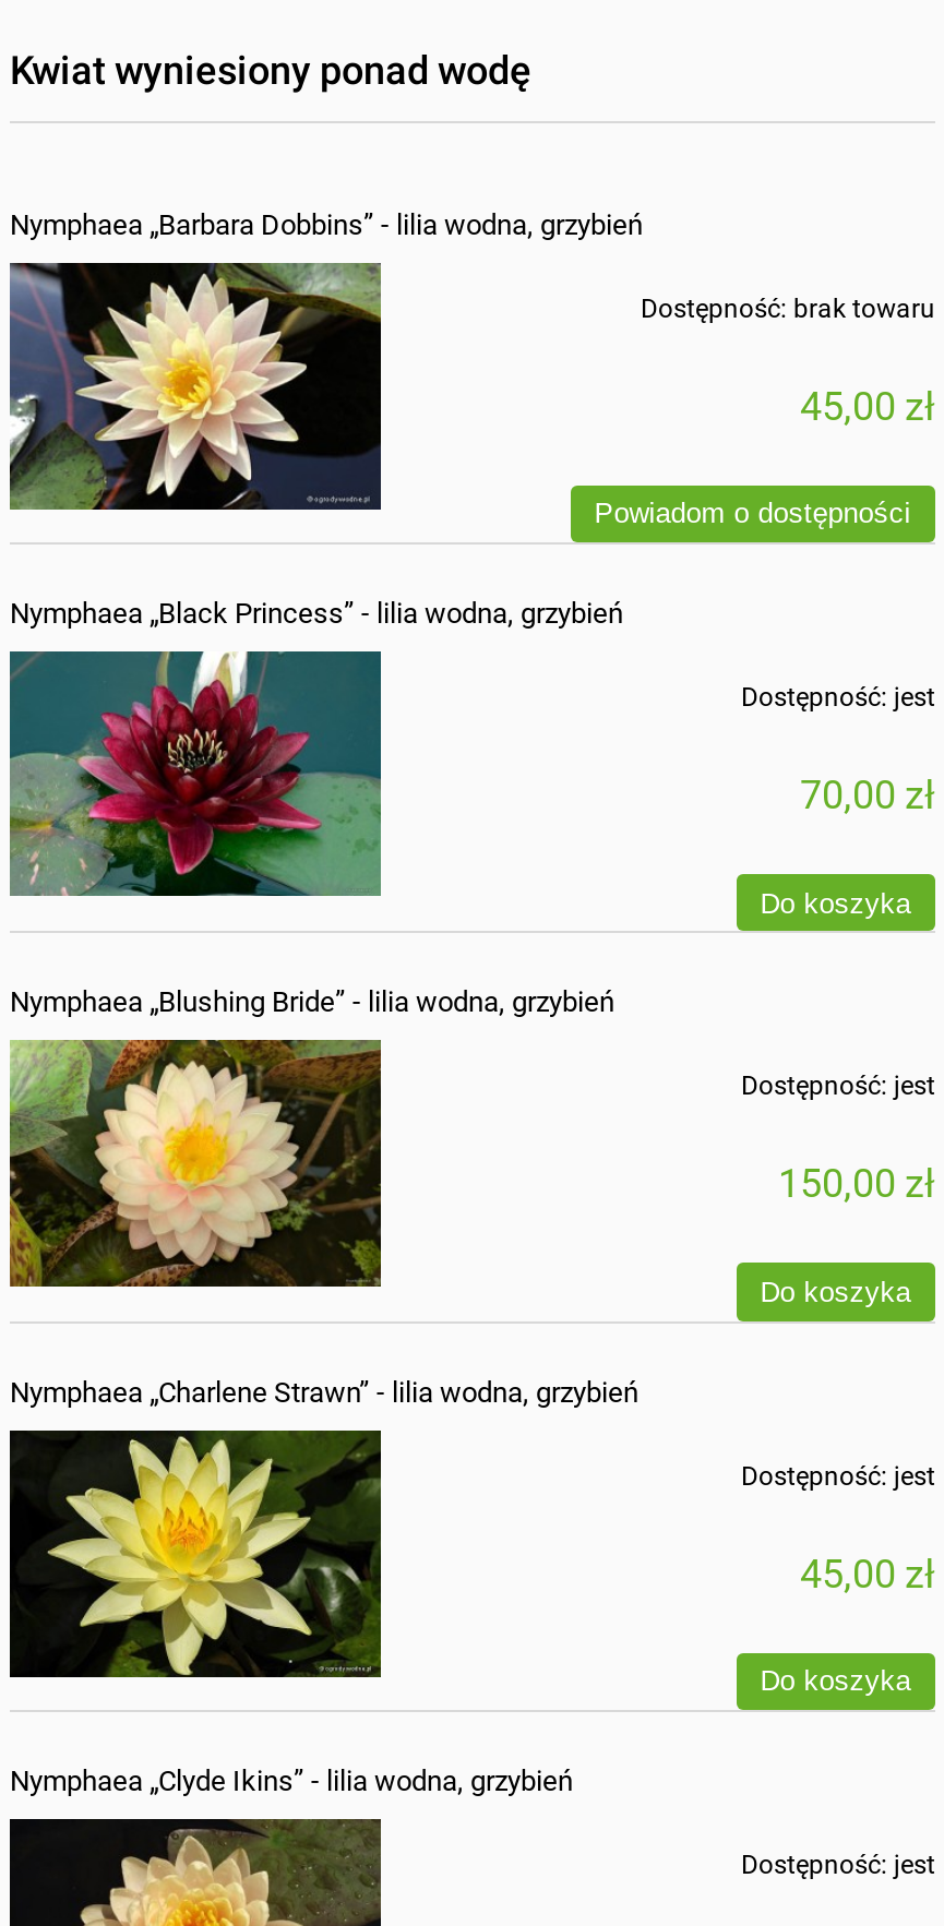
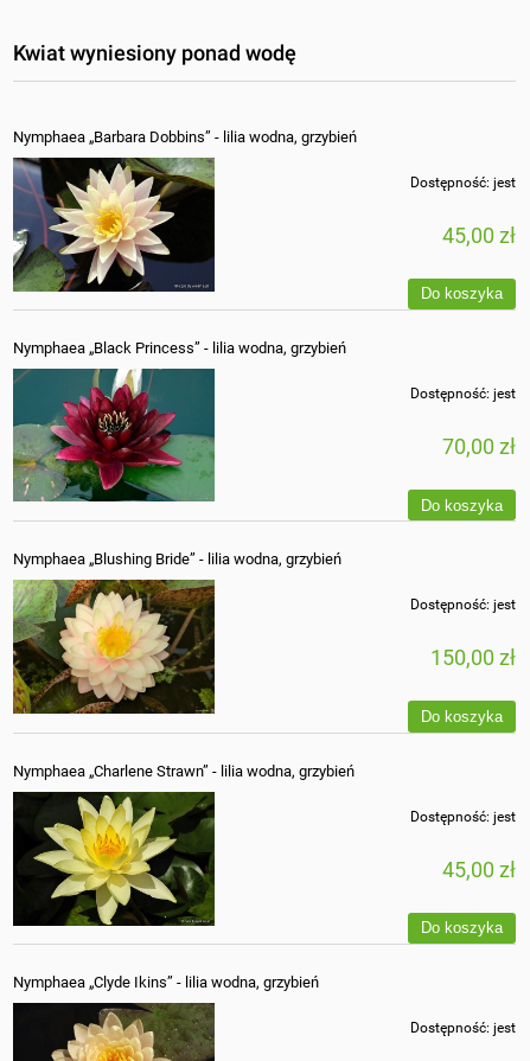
- Dostępność: brak towaru
+ Dostępność: jest

- Powiadom o dostępności
+ Do koszyka
